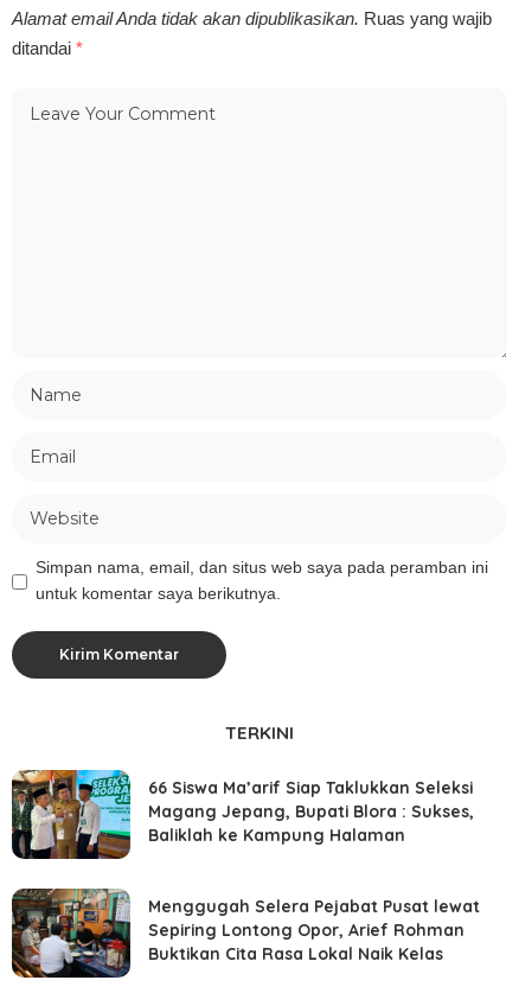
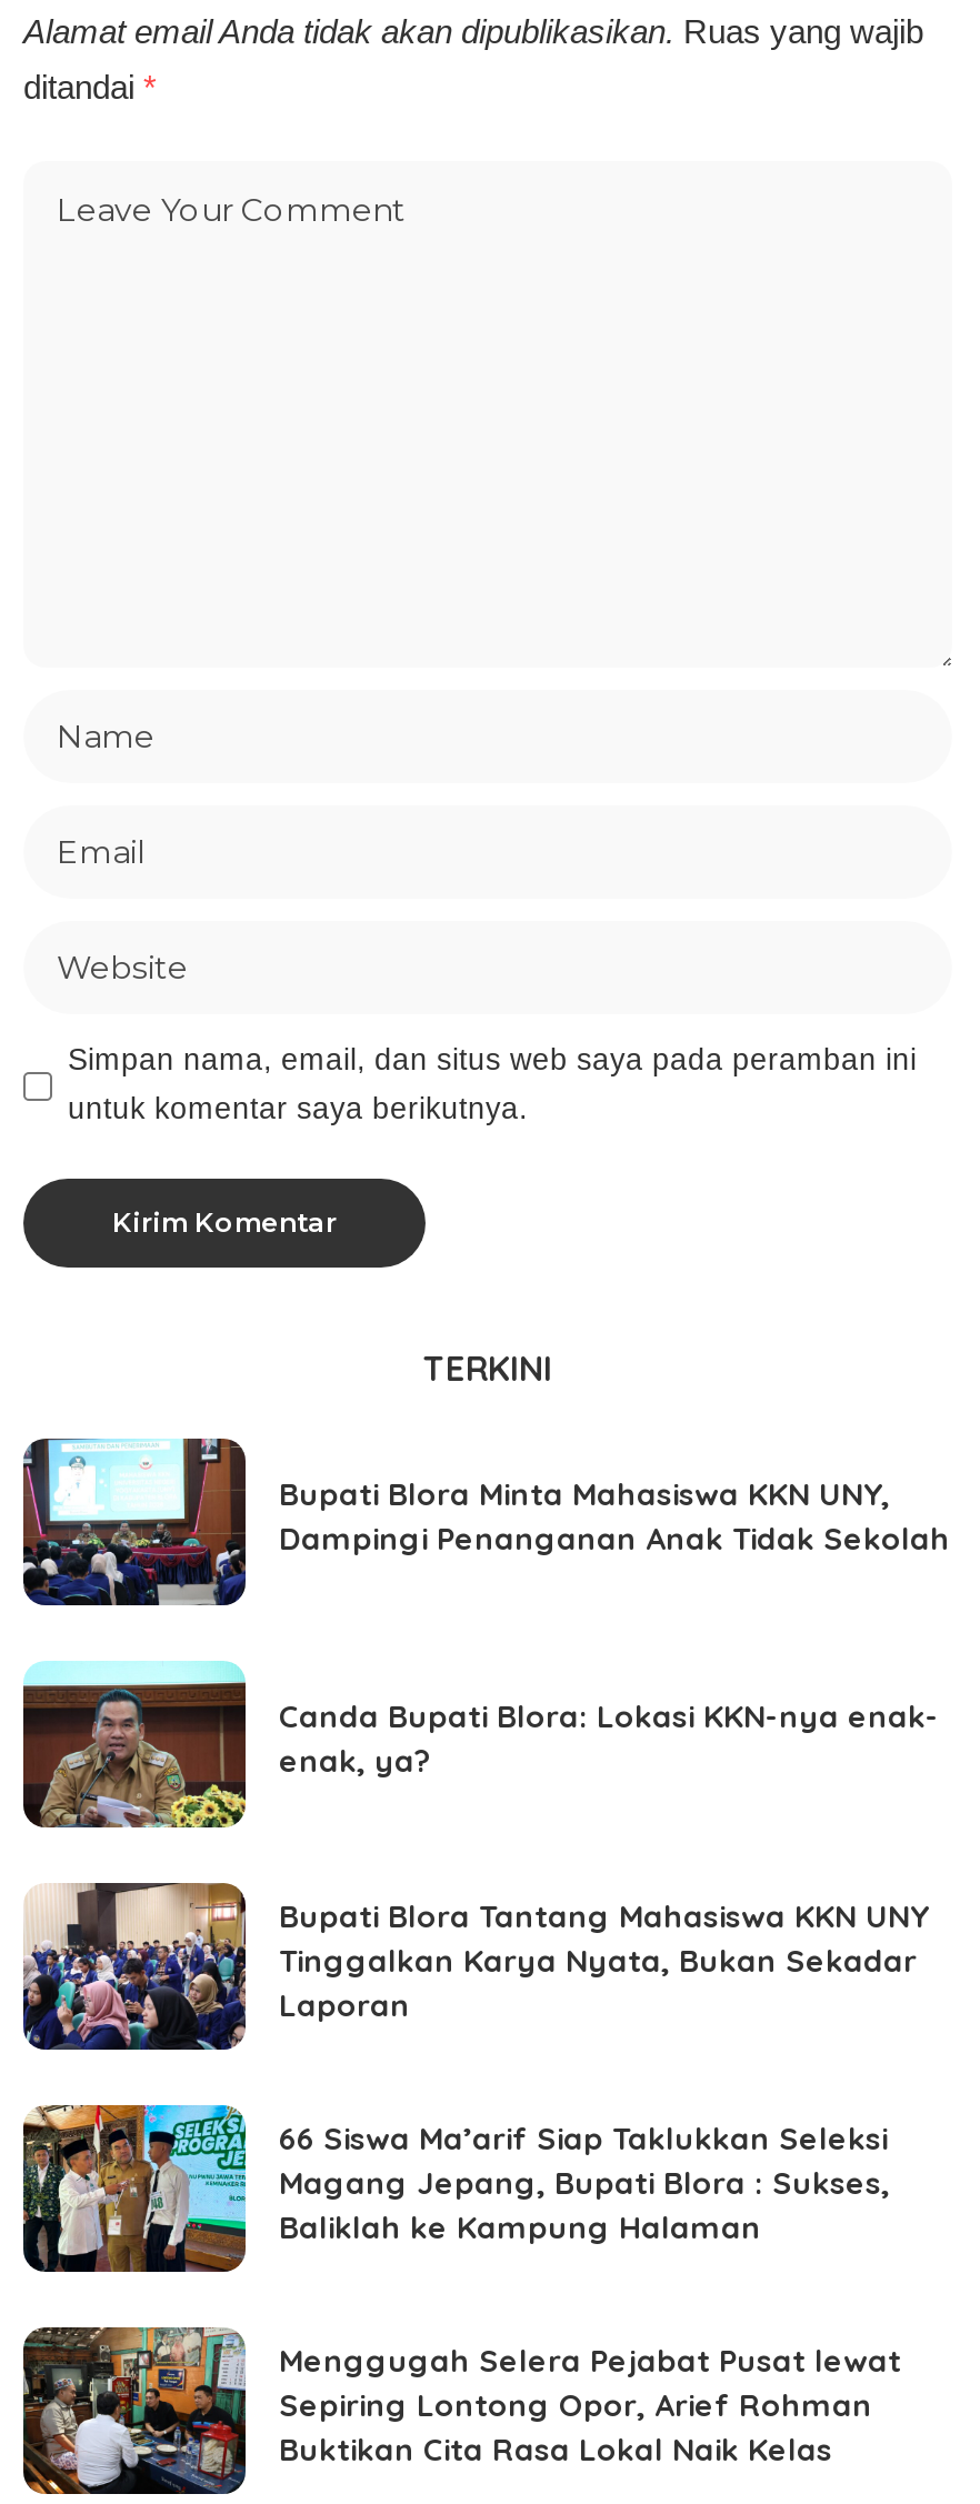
+ [image]
+ Bupati Blora Minta Mahasiswa KKN UNY,
+ Dampingi Penanganan Anak Tidak Sekolah

+ [image]
+ Canda Bupati Blora: Lokasi KKN-nya enak-
+ enak, ya?

+ [image]
+ Bupati Blora Tantang Mahasiswa KKN UNY
+ Tinggalkan Karya Nyata, Bukan Sekadar
+ Laporan
